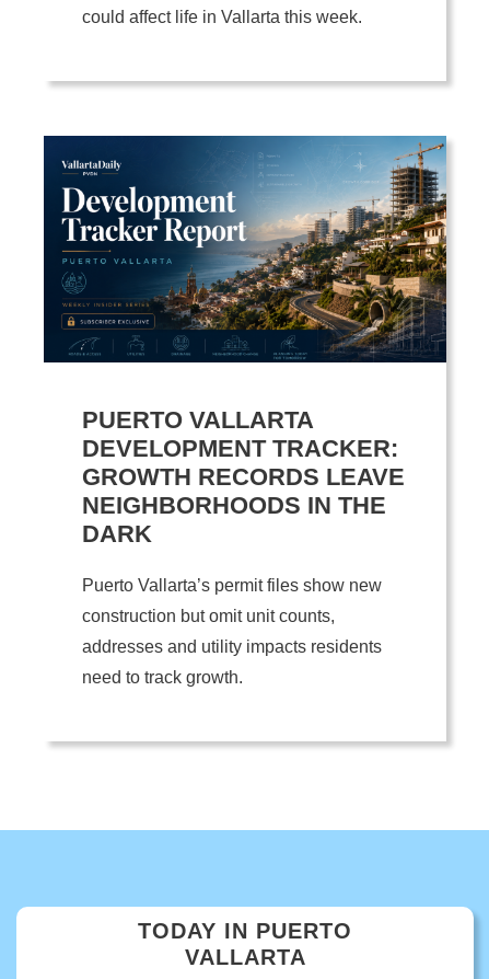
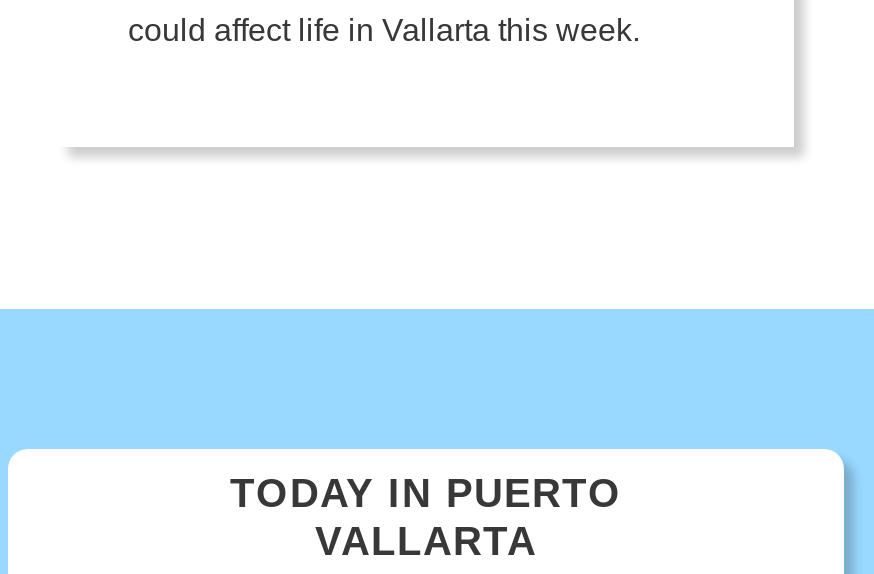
- [image]
- PUERTO VALLARTA
- DEVELOPMENT TRACKER:
- GROWTH RECORDS LEAVE
- NEIGHBORHOODS IN THE
- DARK
- Puerto Vallarta’s permit files show new
- construction but omit unit counts,
- addresses and utility impacts residents
- need to track growth.
